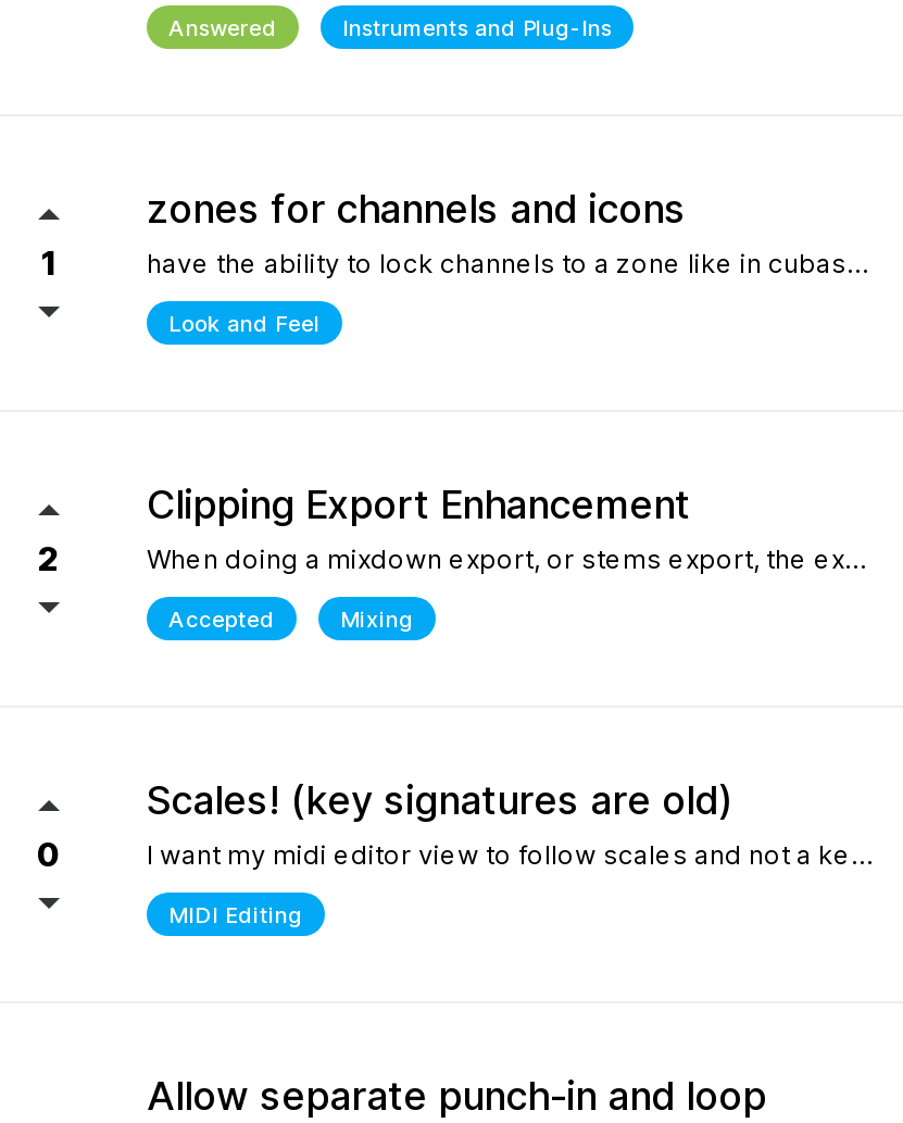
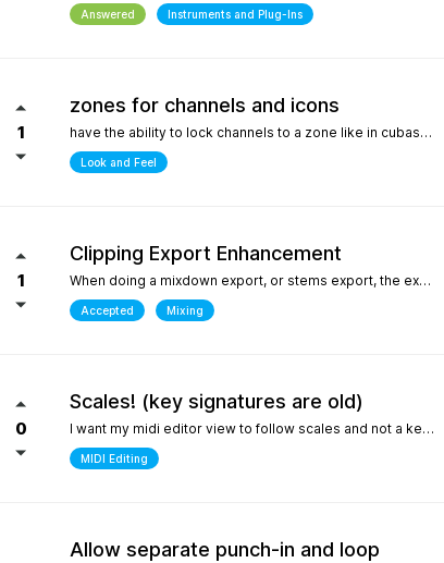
- 2
+ 1
